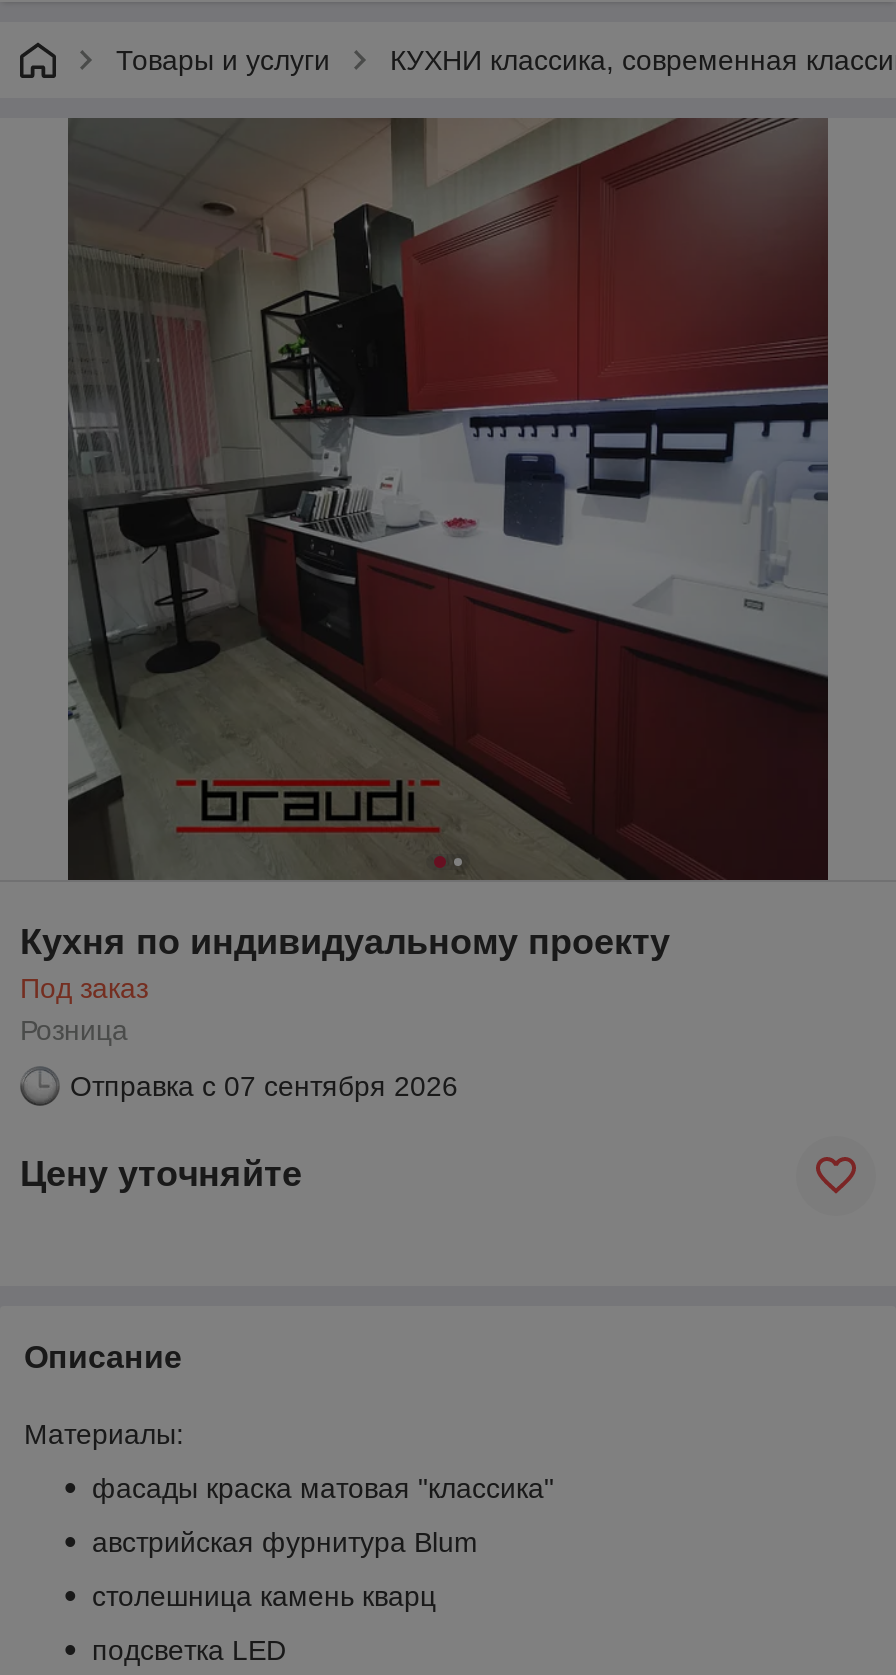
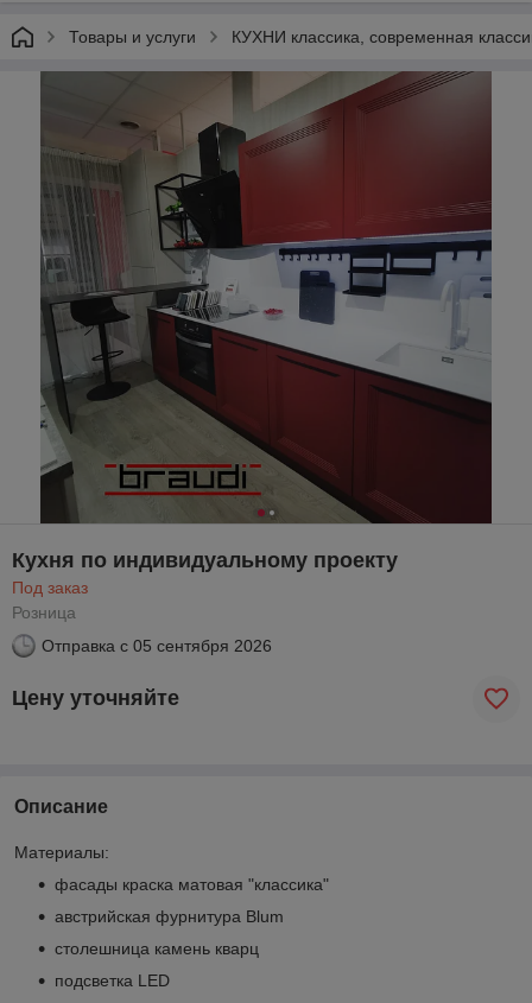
- Отправка с 07 сентября 2026
+ Отправка с 05 сентября 2026
